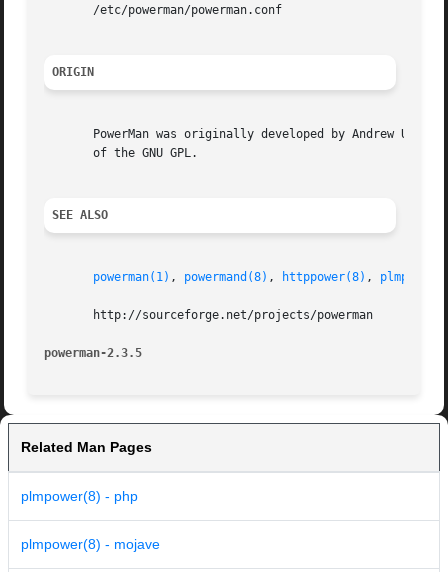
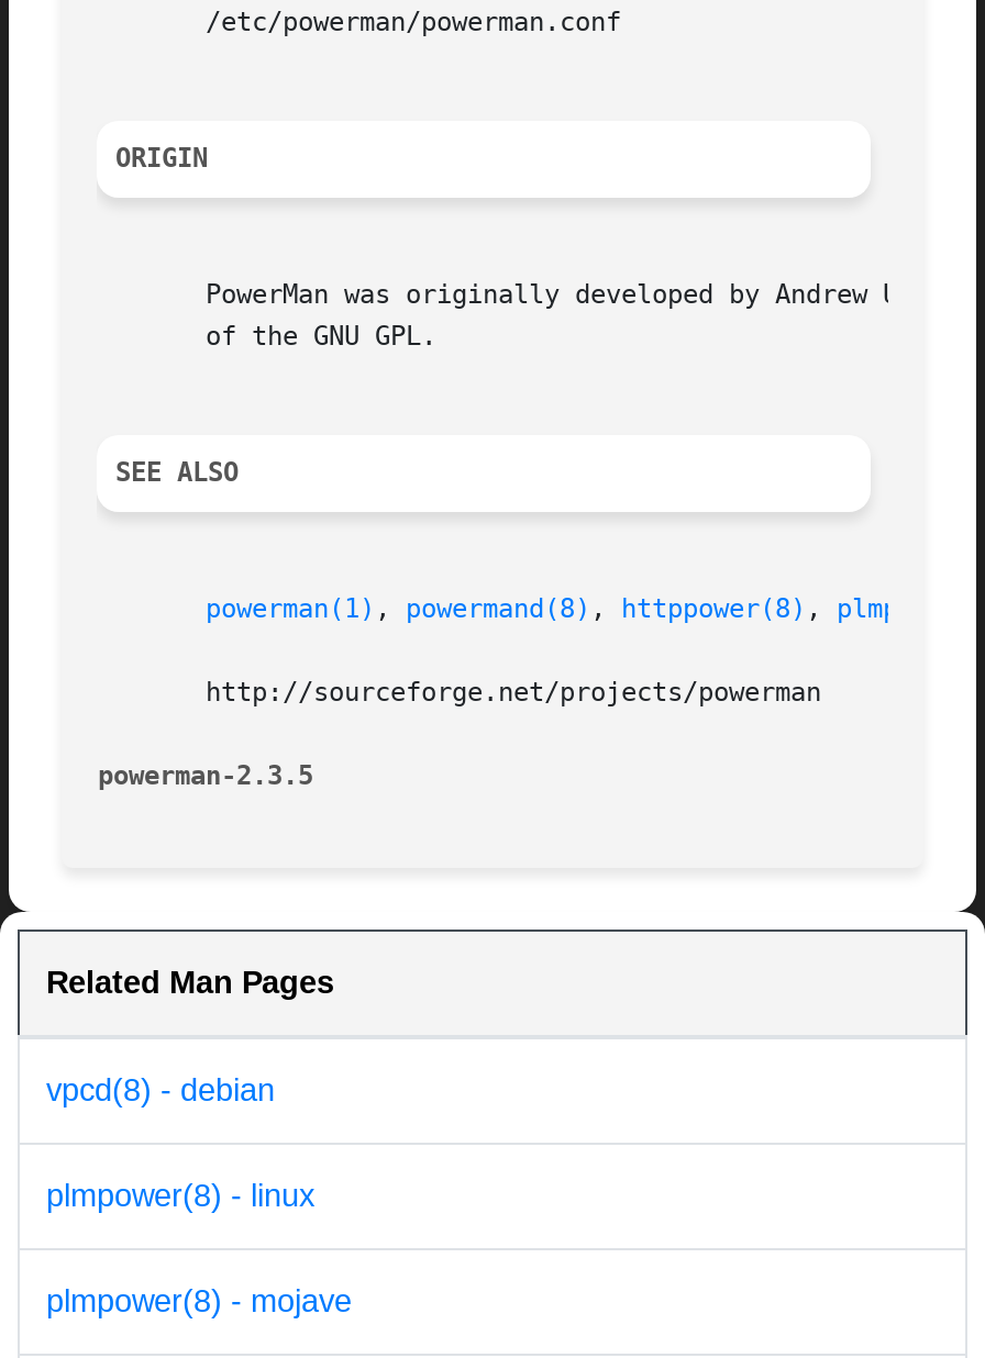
- plmpower(8) - php
+ vpcd(8) - debian
+ plmpower(8) - linux
